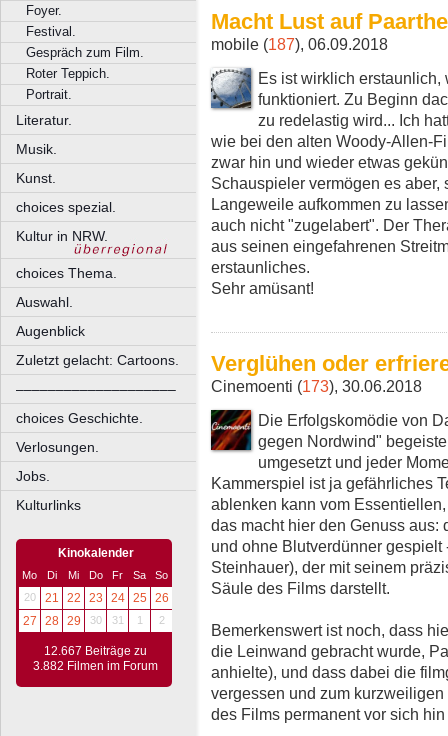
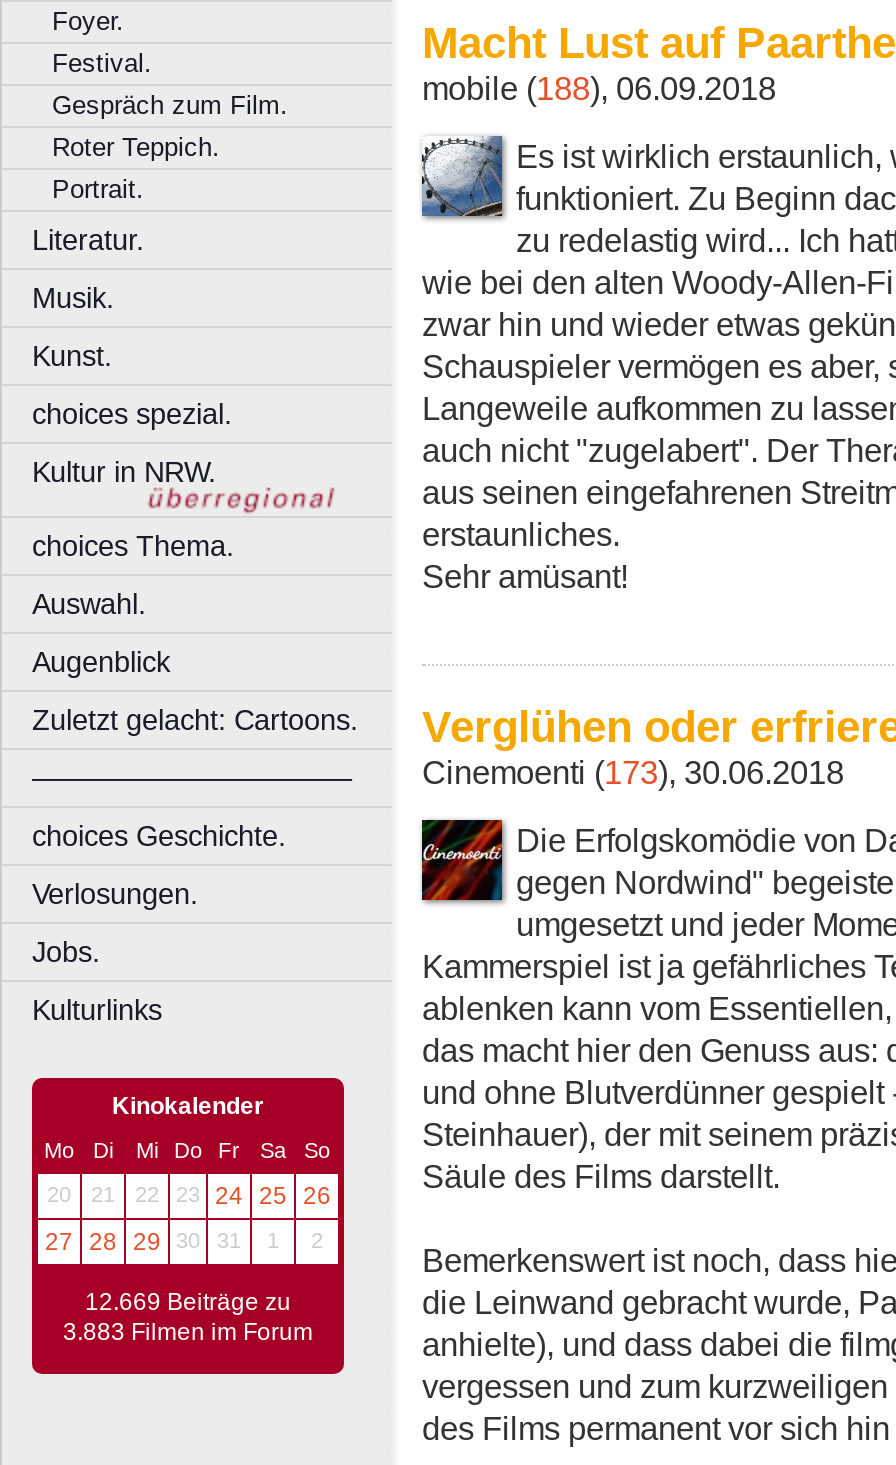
- mobile (187), 06.09.2018
+ mobile (188), 06.09.2018

- 12.667 Beiträge zu
+ 12.669 Beiträge zu

- 3.882 Filmen im Forum
+ 3.883 Filmen im Forum
